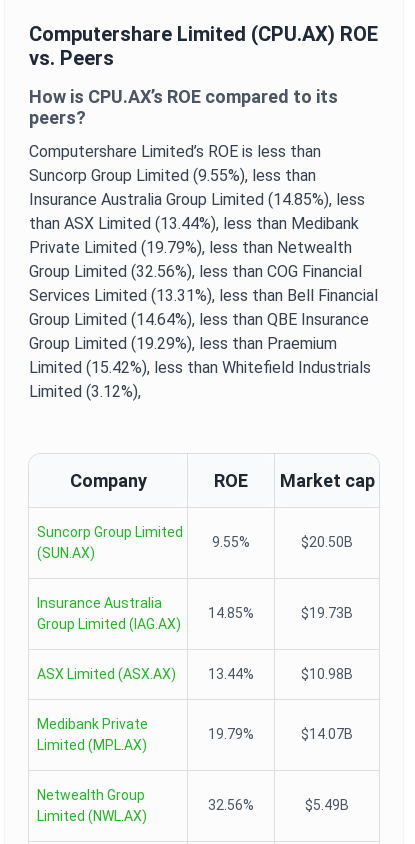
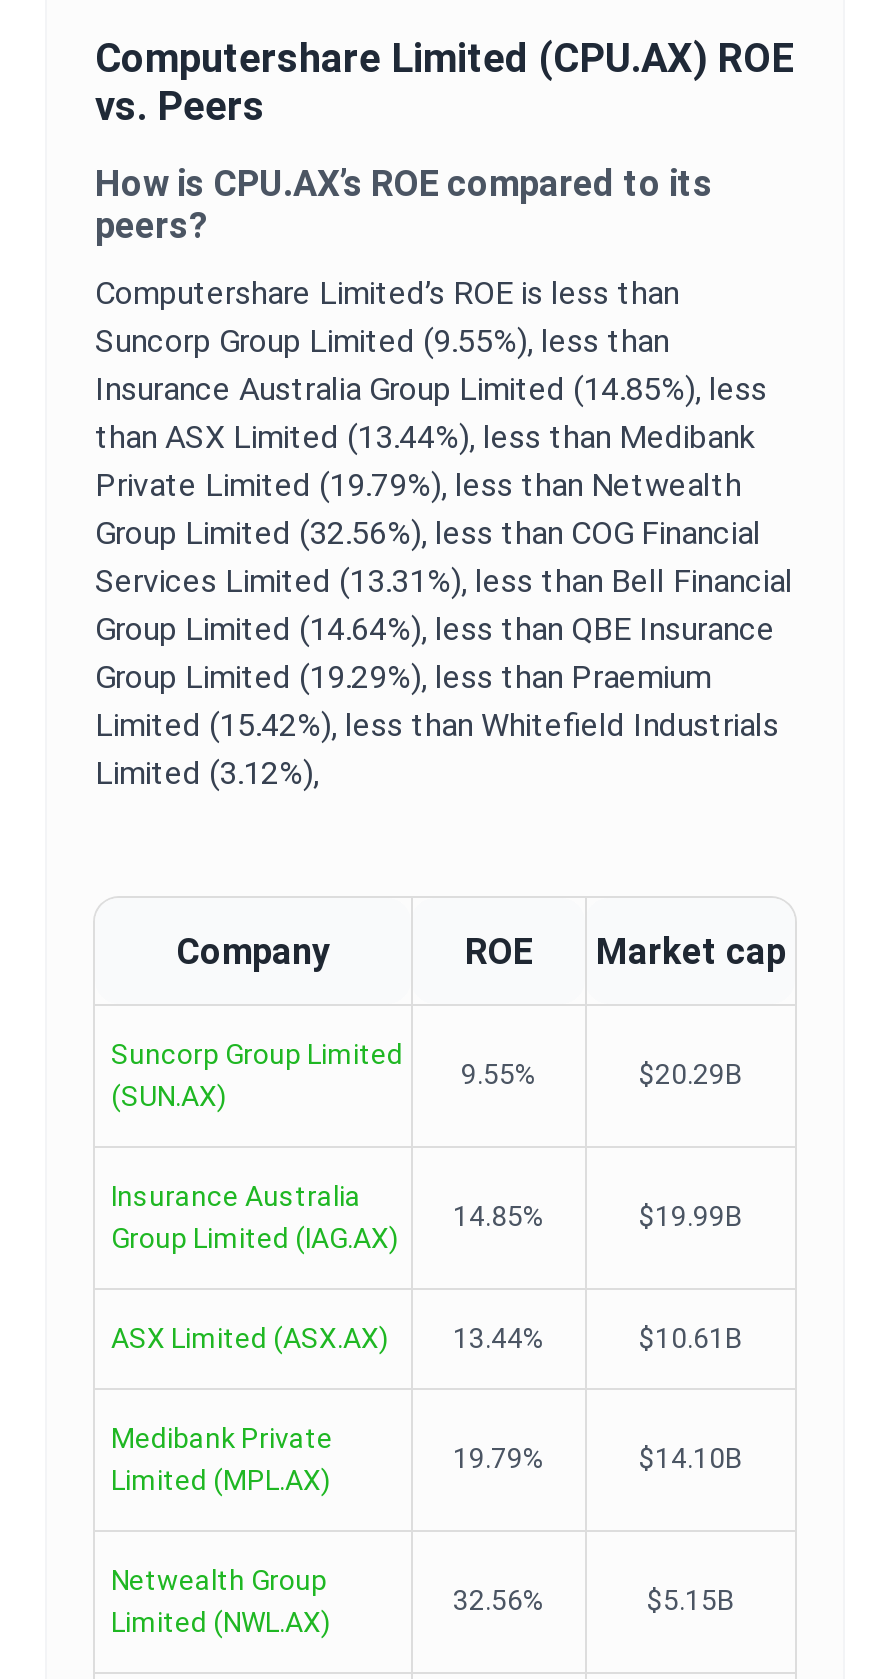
- $20.50B
+ $20.29B

- $19.73B
+ $19.99B

- $10.98B
+ $10.61B

- $14.07B
+ $14.10B

- $5.49B
+ $5.15B
